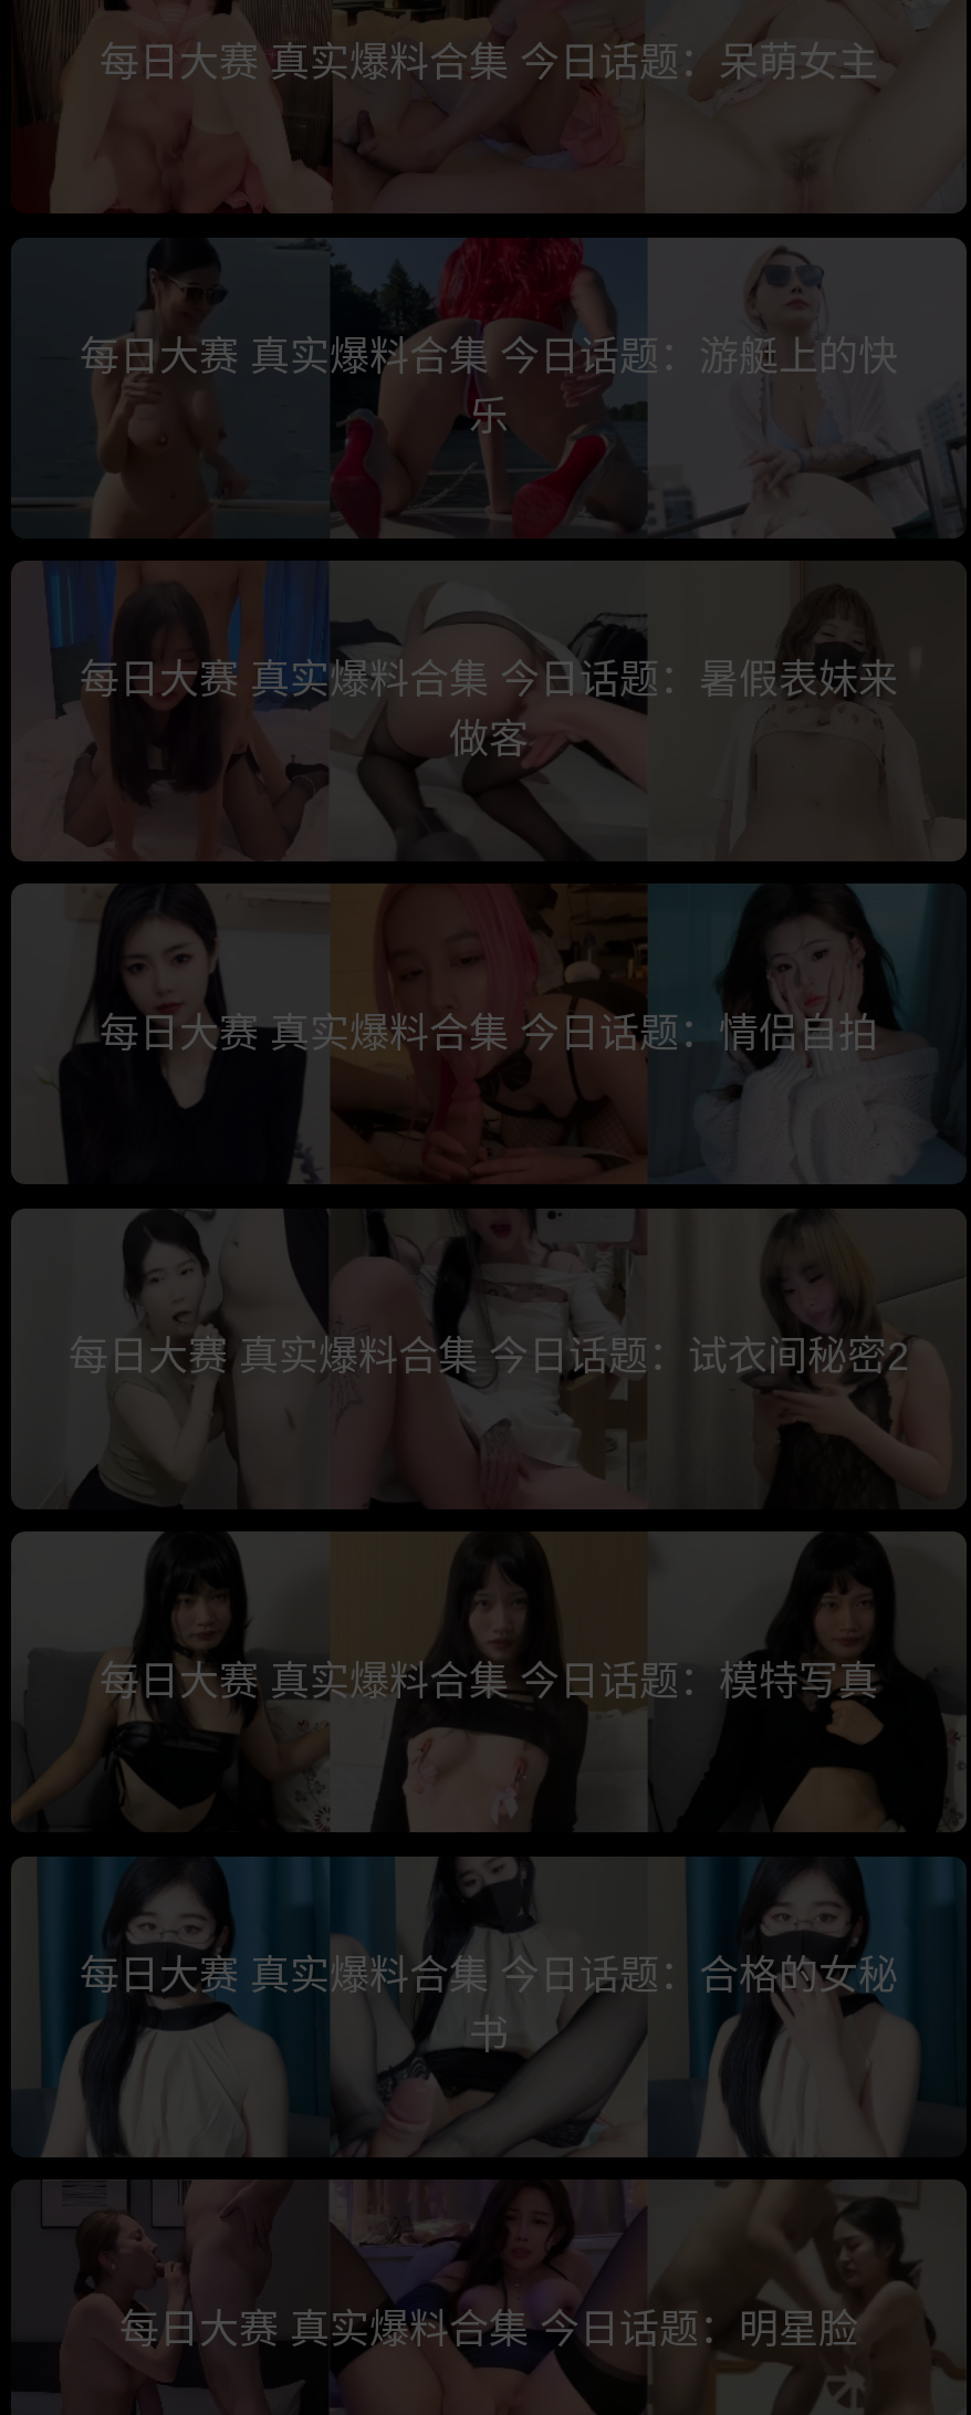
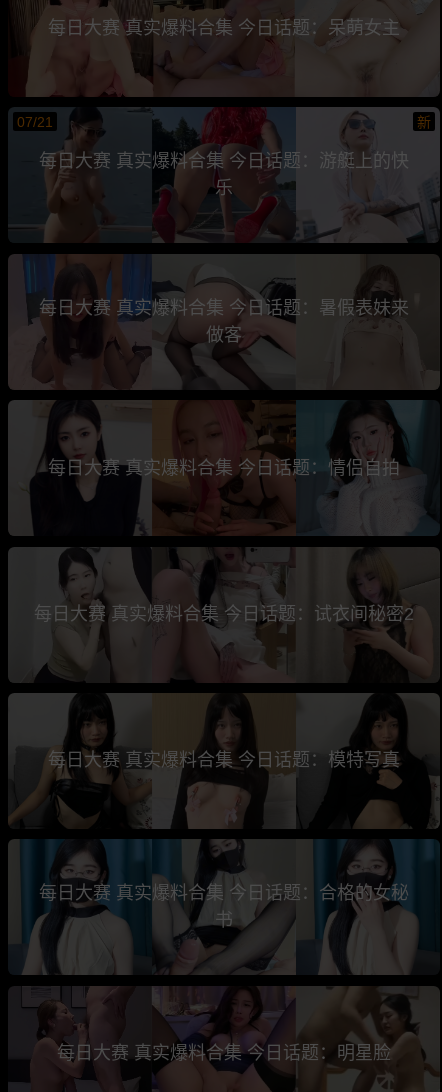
+ 07/21
+ 新
